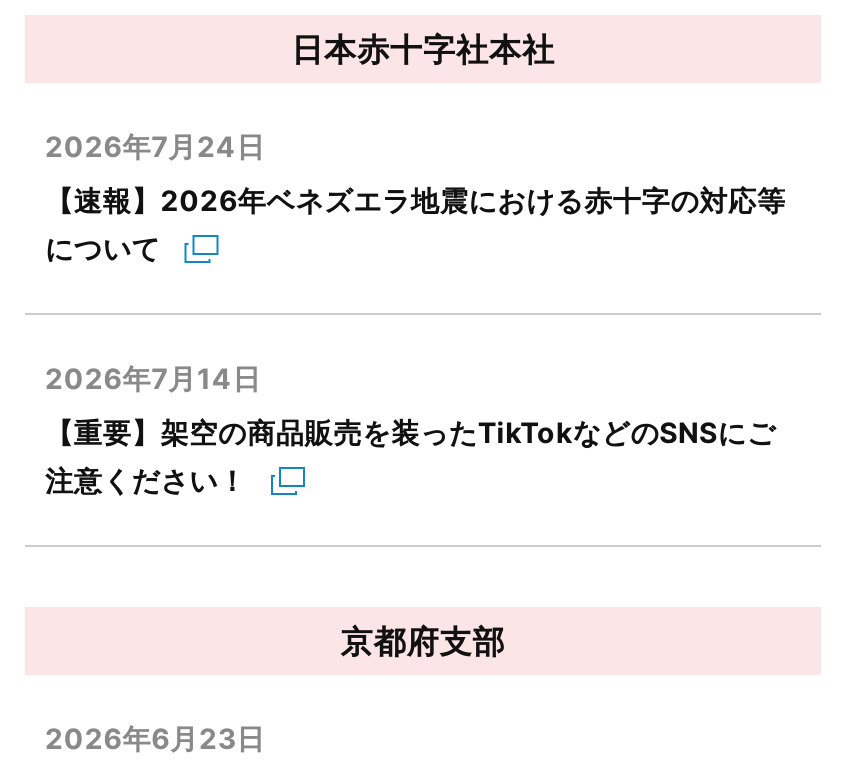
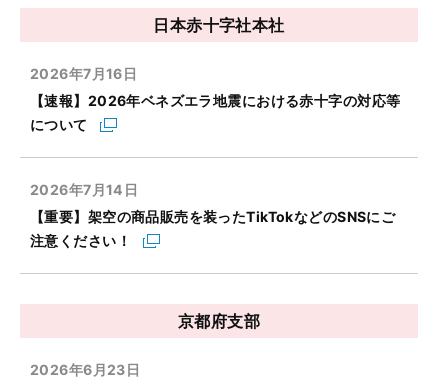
- 2026年7月24日
+ 2026年7月16日
